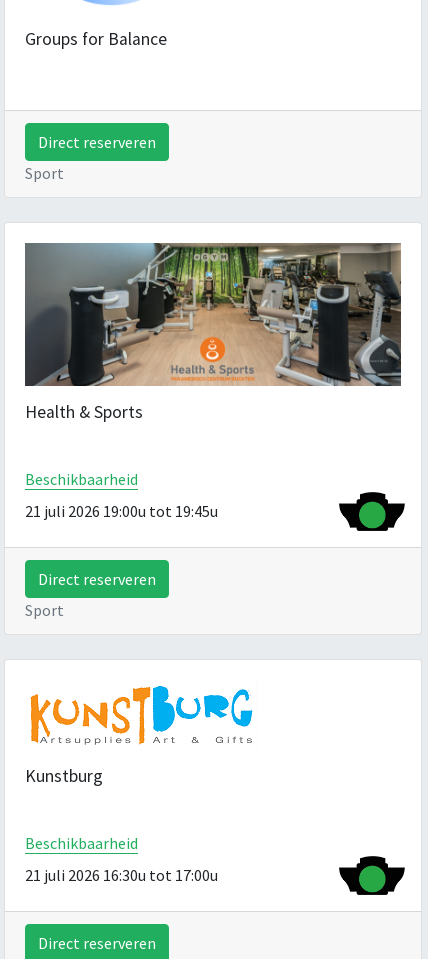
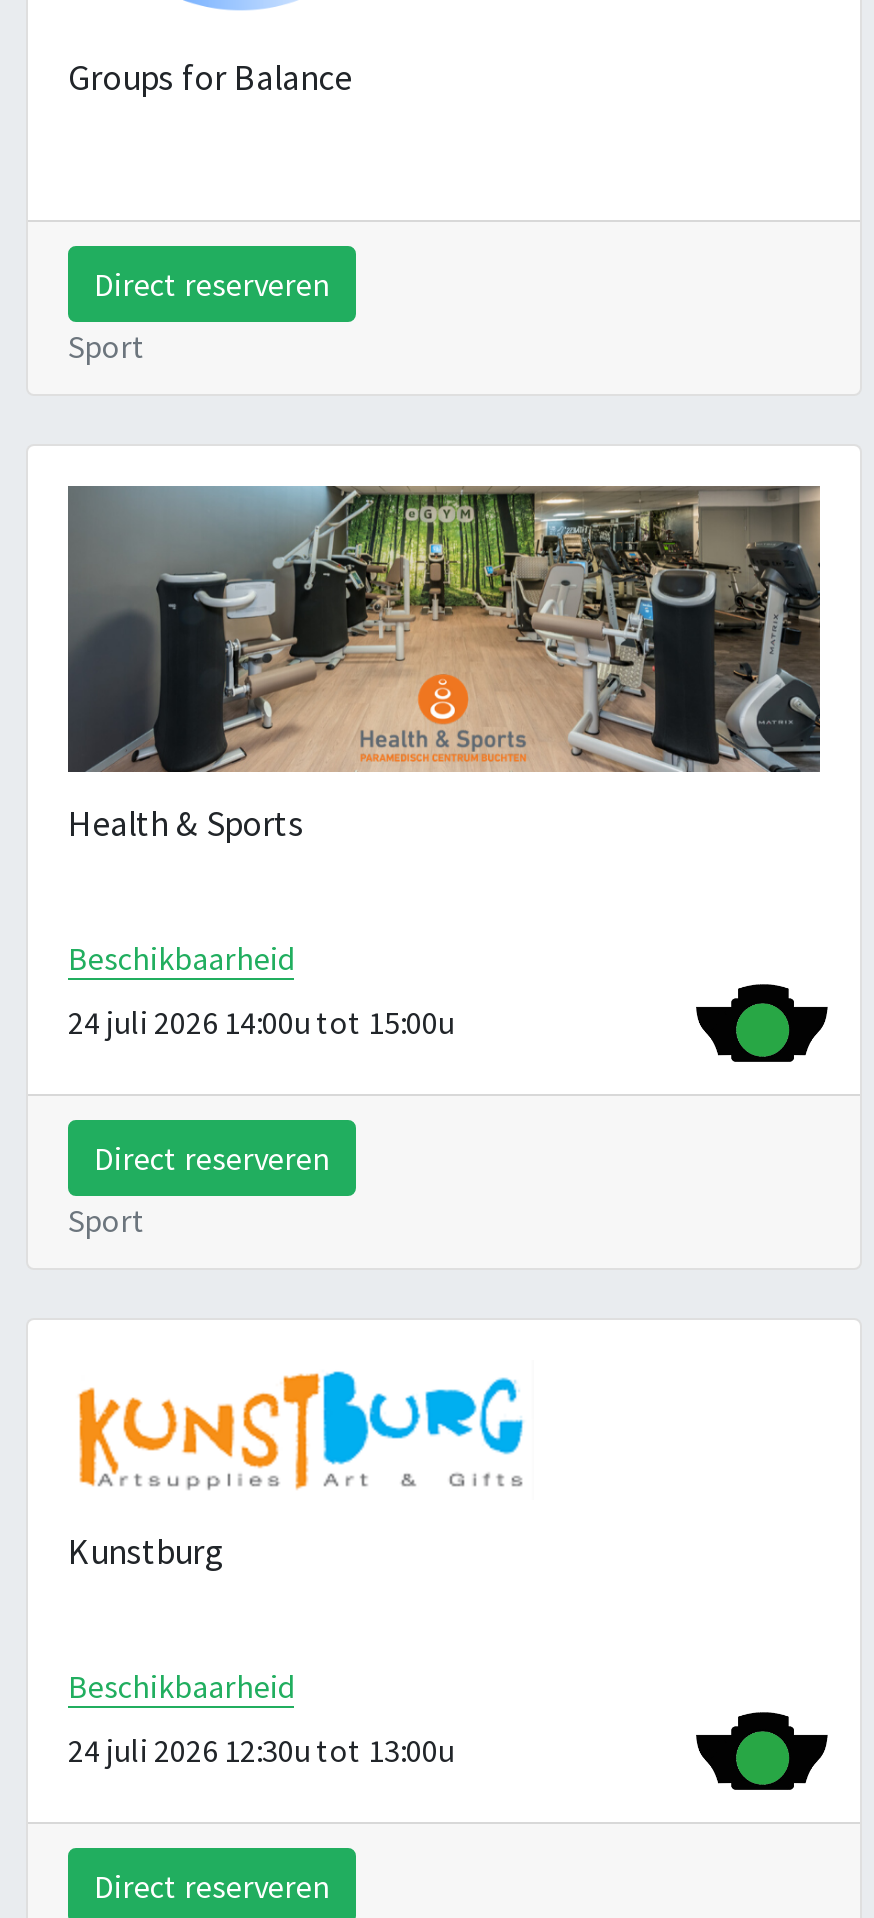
- 21 juli 2026 19:00u tot 19:45u
+ 24 juli 2026 14:00u tot 15:00u

- 21 juli 2026 16:30u tot 17:00u
+ 24 juli 2026 12:30u tot 13:00u
